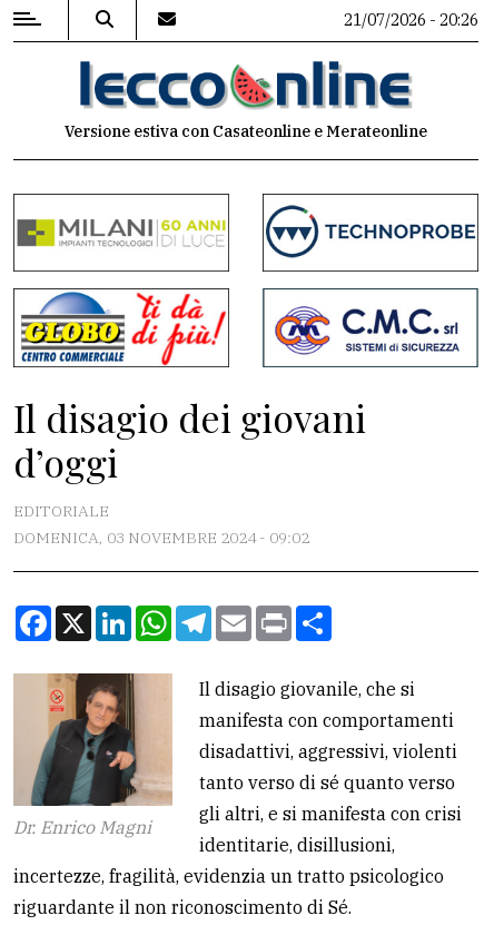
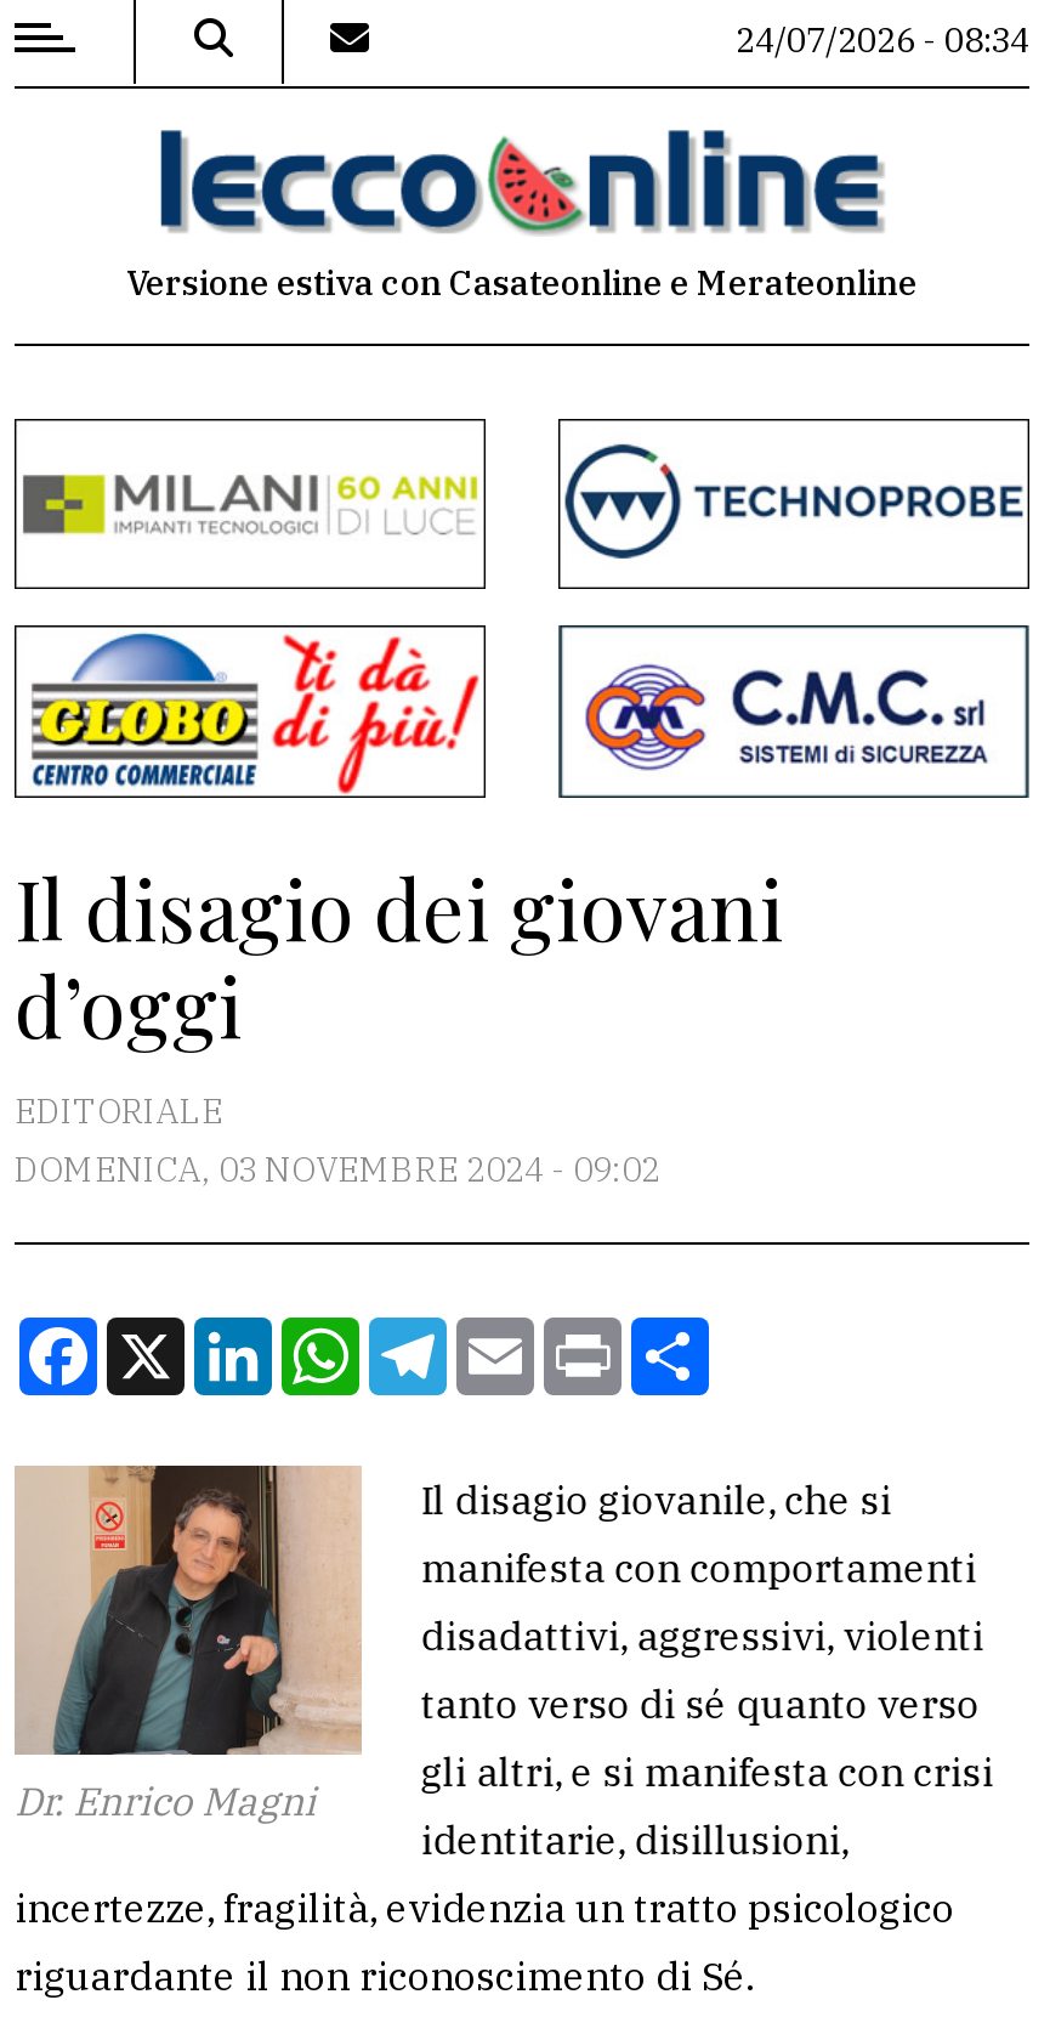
- 21/07/2026 - 20:26
+ 24/07/2026 - 08:34
